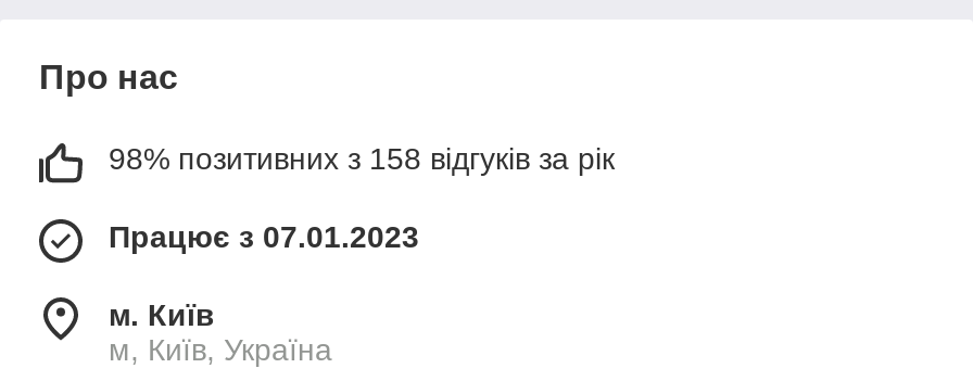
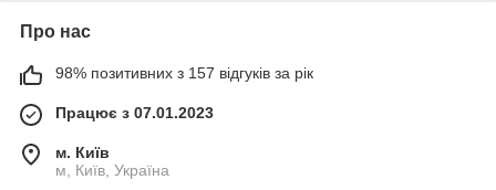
- 98% позитивних з 158 відгуків за рік
+ 98% позитивних з 157 відгуків за рік
